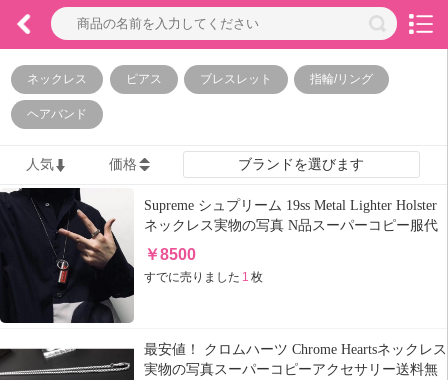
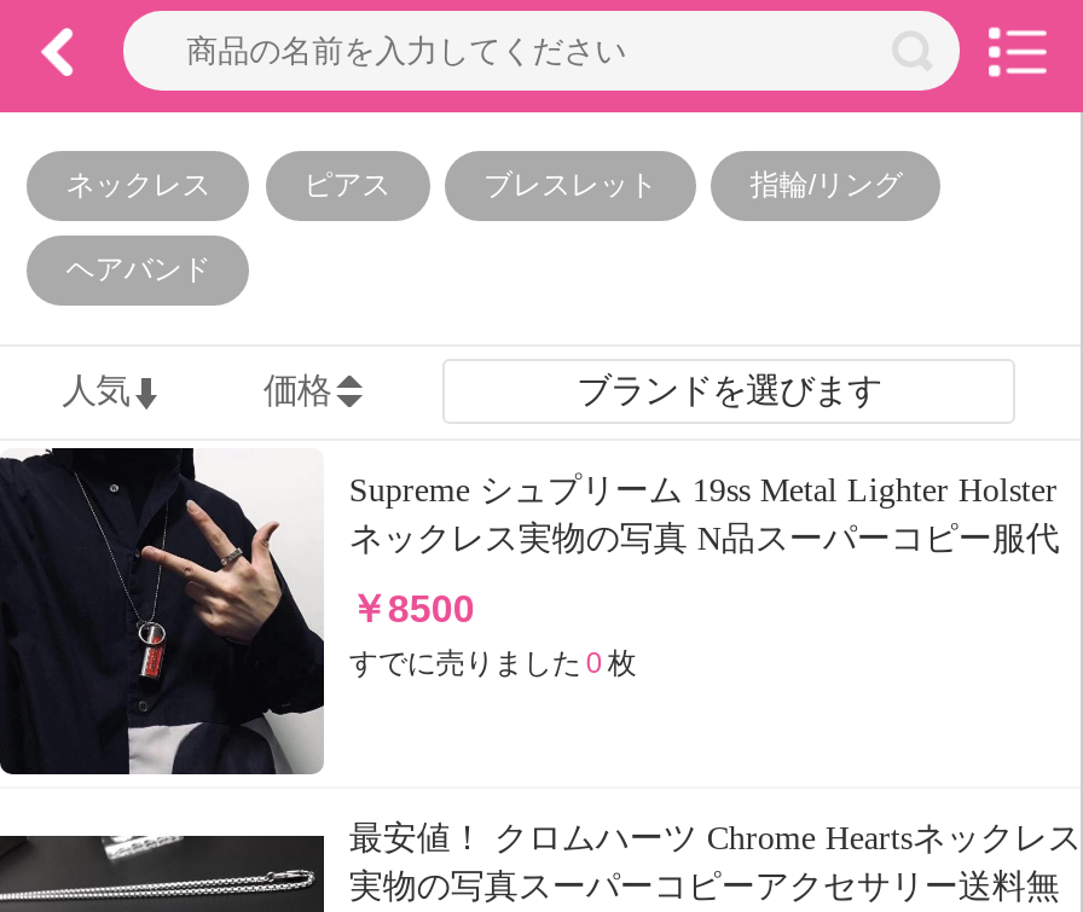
- すでに売りました 1 枚
+ すでに売りました 0 枚
